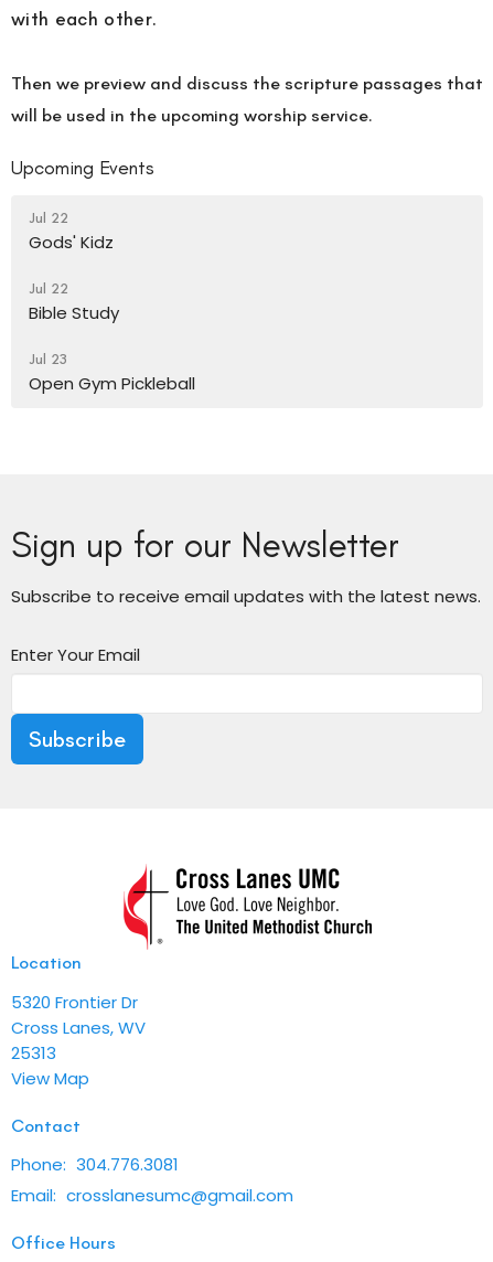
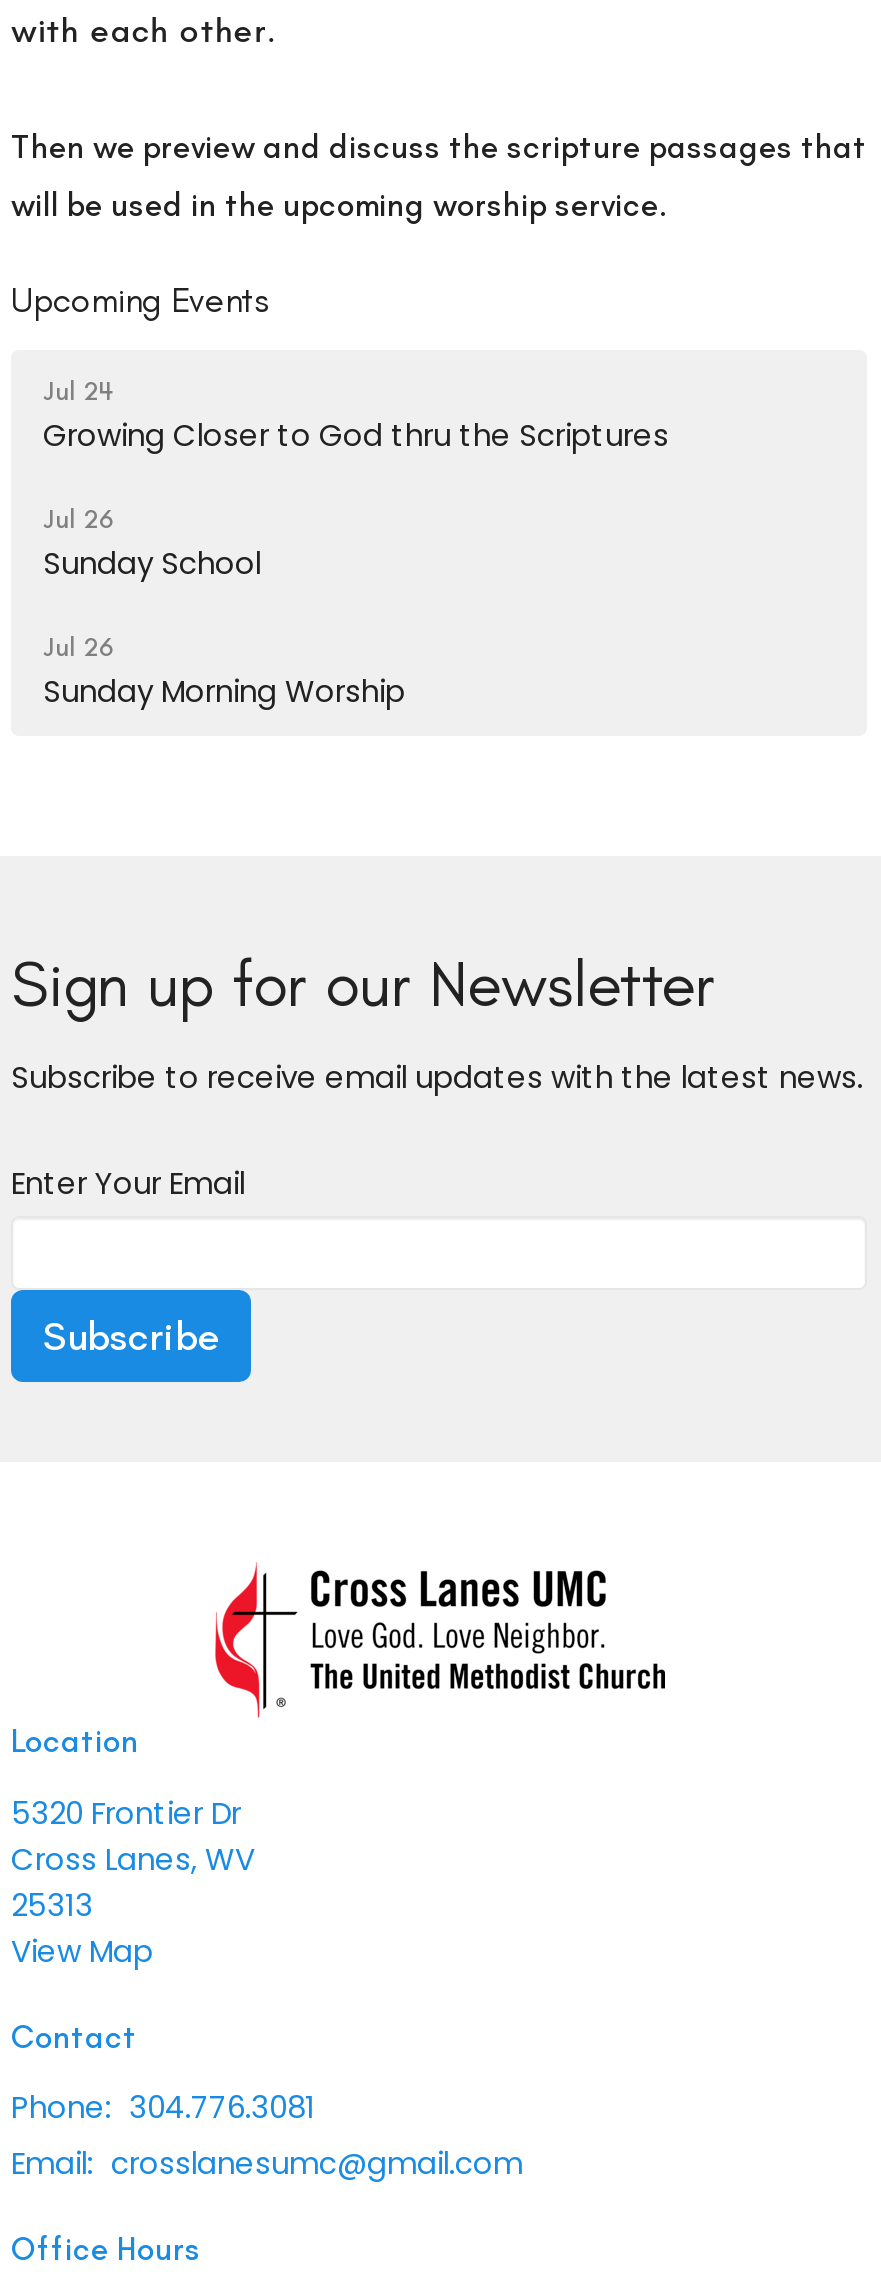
- Jul 22
- Gods' Kidz
+ Jul 24
+ Growing Closer to God thru the Scriptures

- Jul 22
- Bible Study
+ Jul 26
+ Sunday School

- Jul 23
- Open Gym Pickleball
+ Jul 26
+ Sunday Morning Worship
